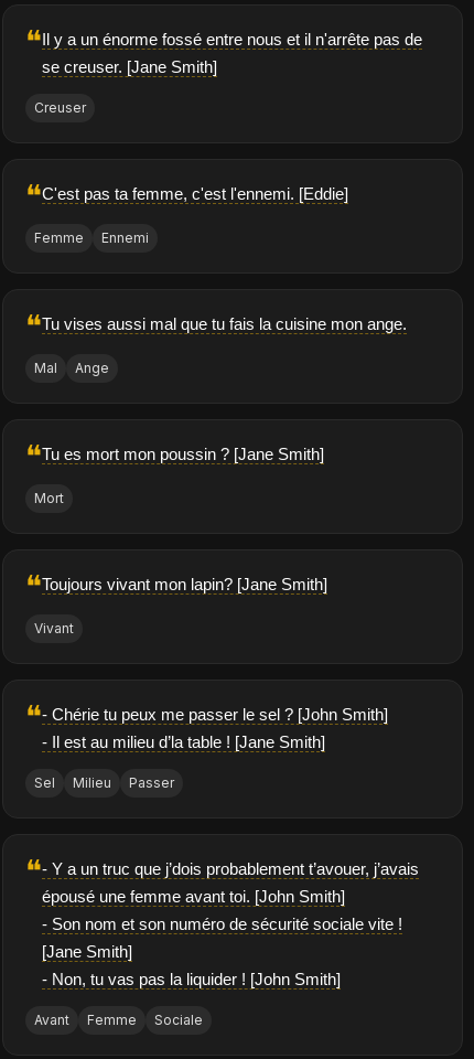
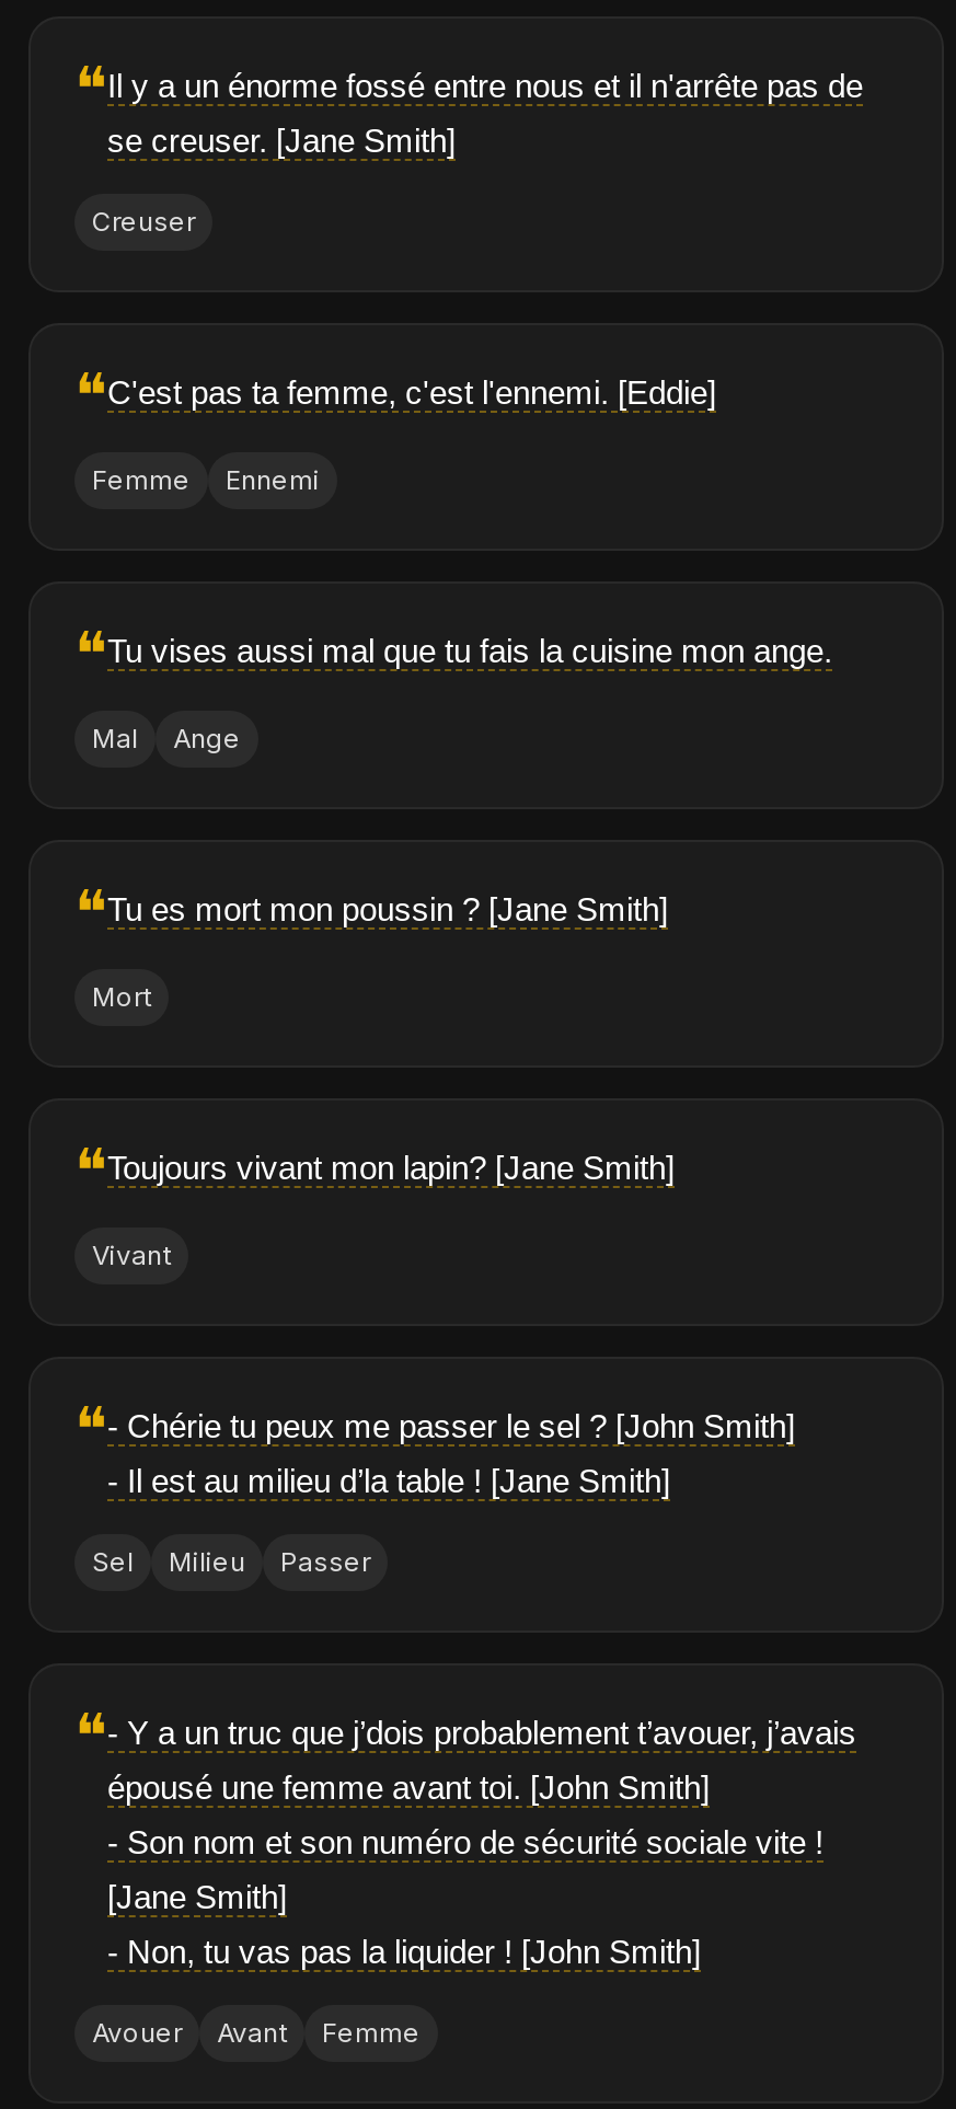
- Sociale

+ Avouer
